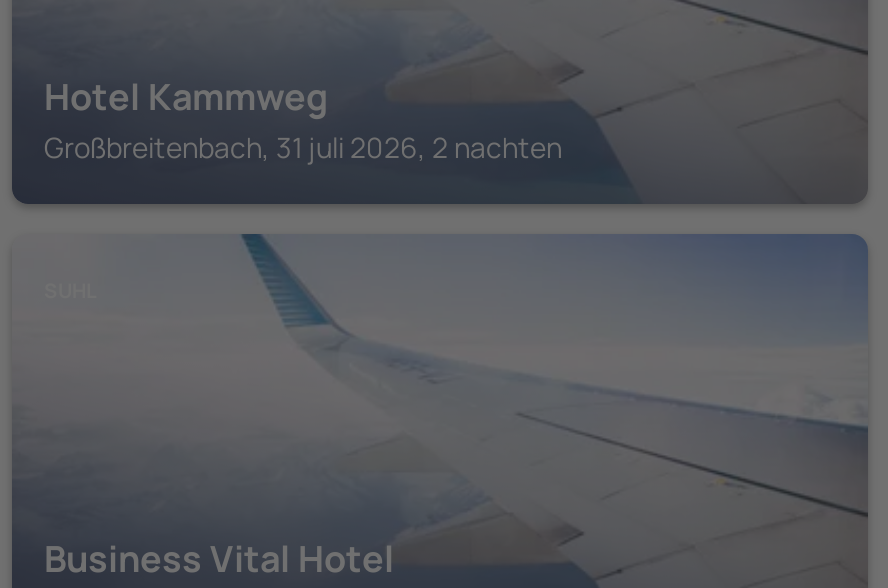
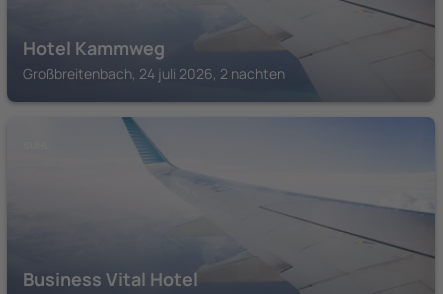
- Großbreitenbach, 31 juli 2026, 2 nachten
+ Großbreitenbach, 24 juli 2026, 2 nachten
